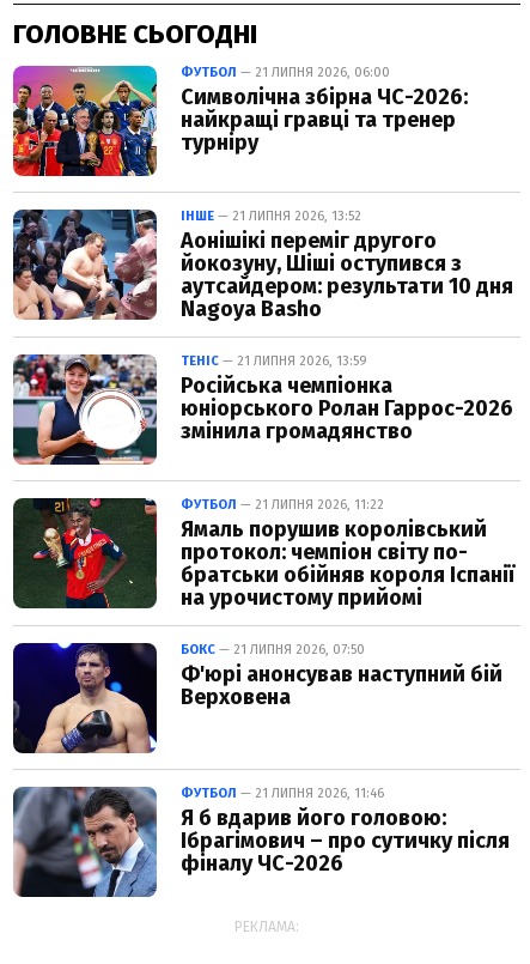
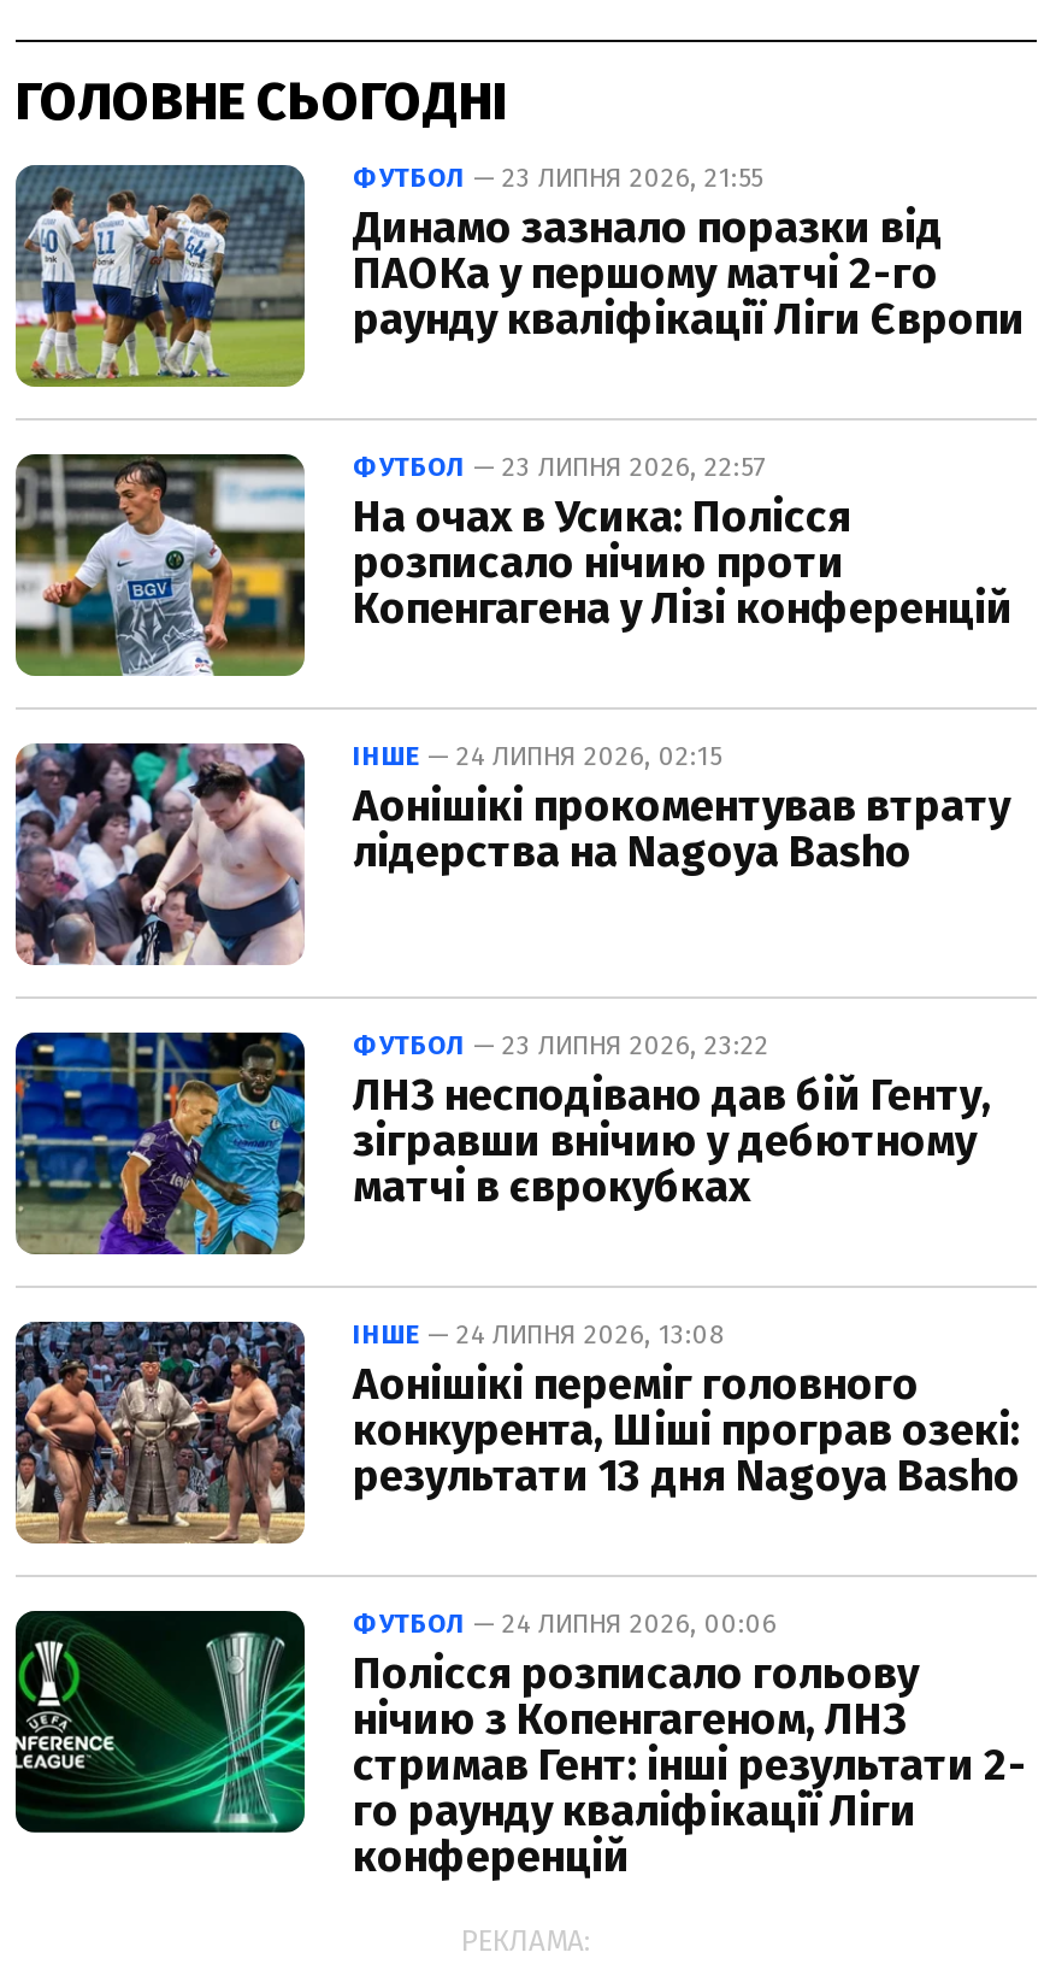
- [image]
- ФУТБОЛ — 21 ЛИПНЯ 2026, 06:00
- Символічна збірна ЧС-2026:
- найкращі гравці та тренер
- турніру
+ [image]
+ ФУТБОЛ — 23 ЛИПНЯ 2026, 21:55
+ Динамо зазнало поразки від
+ ПАОКа у першому матчі 2-го
+ раунду кваліфікації Ліги Європи

- [image]
- ІНШЕ — 21 ЛИПНЯ 2026, 13:52
- Аонішікі переміг другого
- йокозуну, Шіші оступився з
- аутсайдером: результати 10 дня
- Nagoya Basho
+ [image]
+ ФУТБОЛ — 23 ЛИПНЯ 2026, 22:57
+ На очах в Усика: Полісся
+ розписало нічию проти
+ Копенгагена у Лізі конференцій

- [image]
- ТЕНІС — 21 ЛИПНЯ 2026, 13:59
- Російська чемпіонка
- юніорського Ролан Гаррос-2026
- змінила громадянство
+ [image]
+ ІНШЕ — 24 ЛИПНЯ 2026, 02:15
+ Аонішікі прокоментував втрату
+ лідерства на Nagoya Basho

- [image]
- ФУТБОЛ — 21 ЛИПНЯ 2026, 11:22
- Ямаль порушив королівський
- протокол: чемпіон світу по-
- братськи обійняв короля Іспанії
- на урочистому прийомі
+ [image]
+ ФУТБОЛ — 23 ЛИПНЯ 2026, 23:22
+ ЛНЗ несподівано дав бій Генту,
+ зігравши внічию у дебютному
+ матчі в єврокубках

- [image]
- БОКС — 21 ЛИПНЯ 2026, 07:50
- Ф'юрі анонсував наступний бій
- Верховена
+ [image]
+ ІНШЕ — 24 ЛИПНЯ 2026, 13:08
+ Аонішікі переміг головного
+ конкурента, Шіші програв озекі:
+ результати 13 дня Nagoya Basho

- [image]
- ФУТБОЛ — 21 ЛИПНЯ 2026, 11:46
- Я б вдарив його головою:
- Ібрагімович – про сутичку після
- фіналу ЧС-2026
+ [image]
+ ФУТБОЛ — 24 ЛИПНЯ 2026, 00:06
+ Полісся розписало гольову
+ нічию з Копенгагеном, ЛНЗ
+ стримав Гент: інші результати 2-
+ го раунду кваліфікації Ліги
+ конференцій
